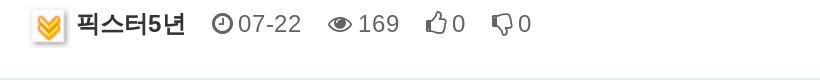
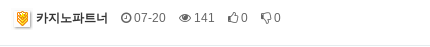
- 픽스터5년
- 07-22
- 169
+ 카지노파트너
+ 07-20
+ 141
